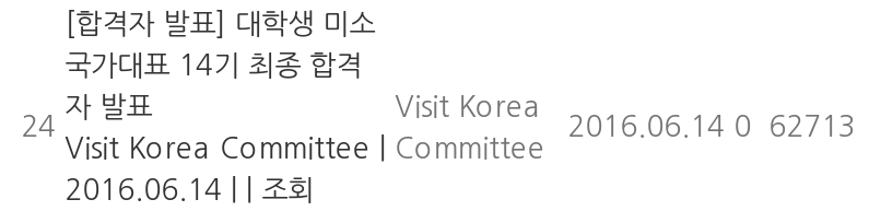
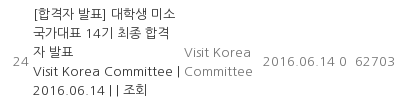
- 2016.06.14 0 62713
+ 2016.06.14 0 62703
